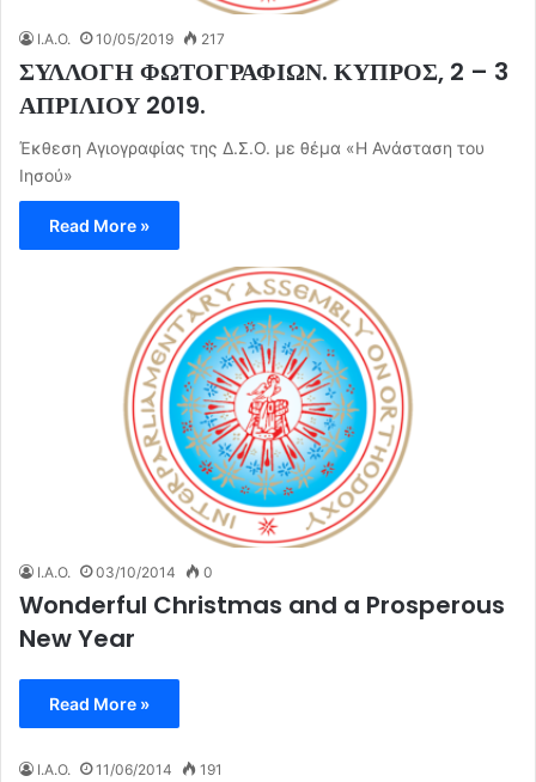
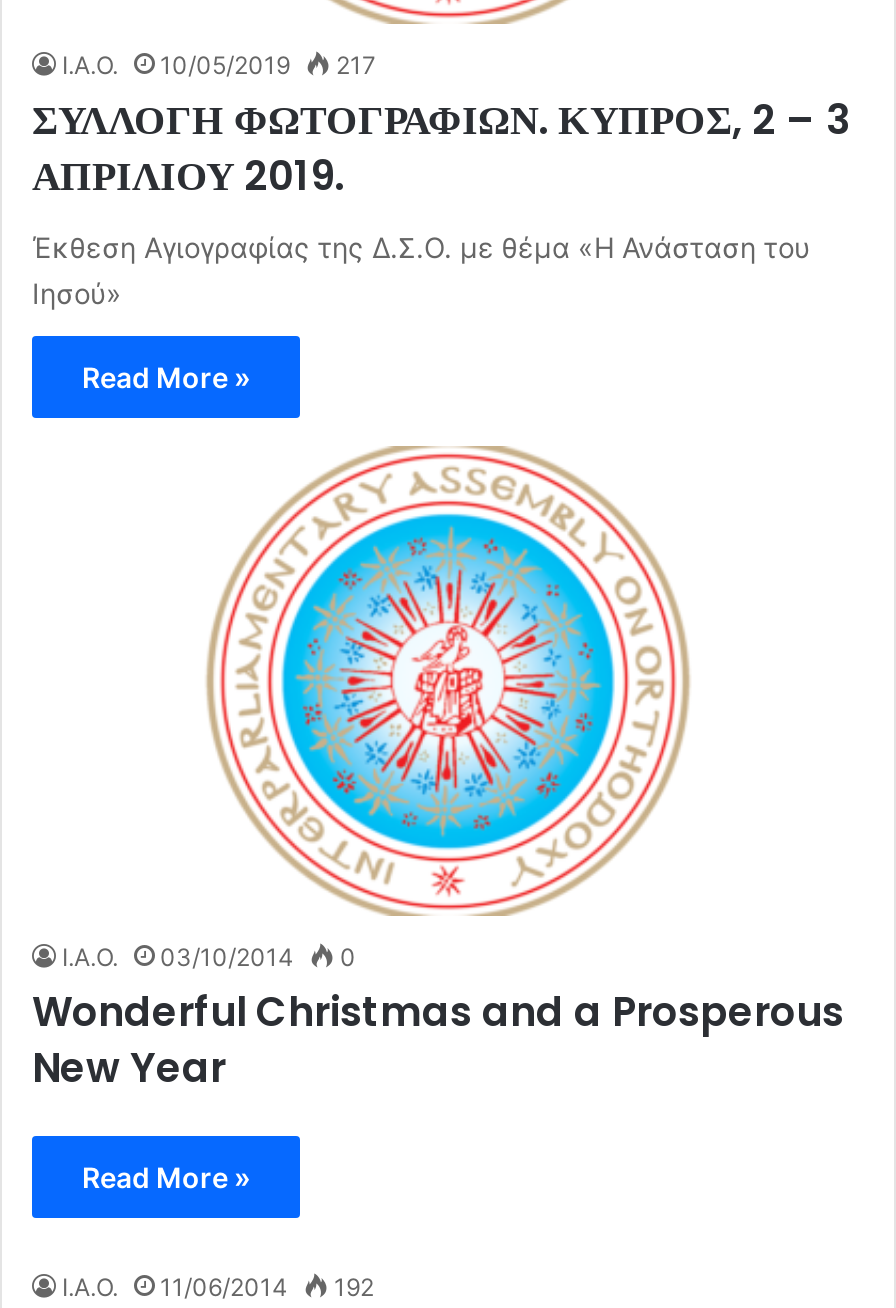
- I.A.O. 11/06/2014 191
+ I.A.O. 11/06/2014 192
